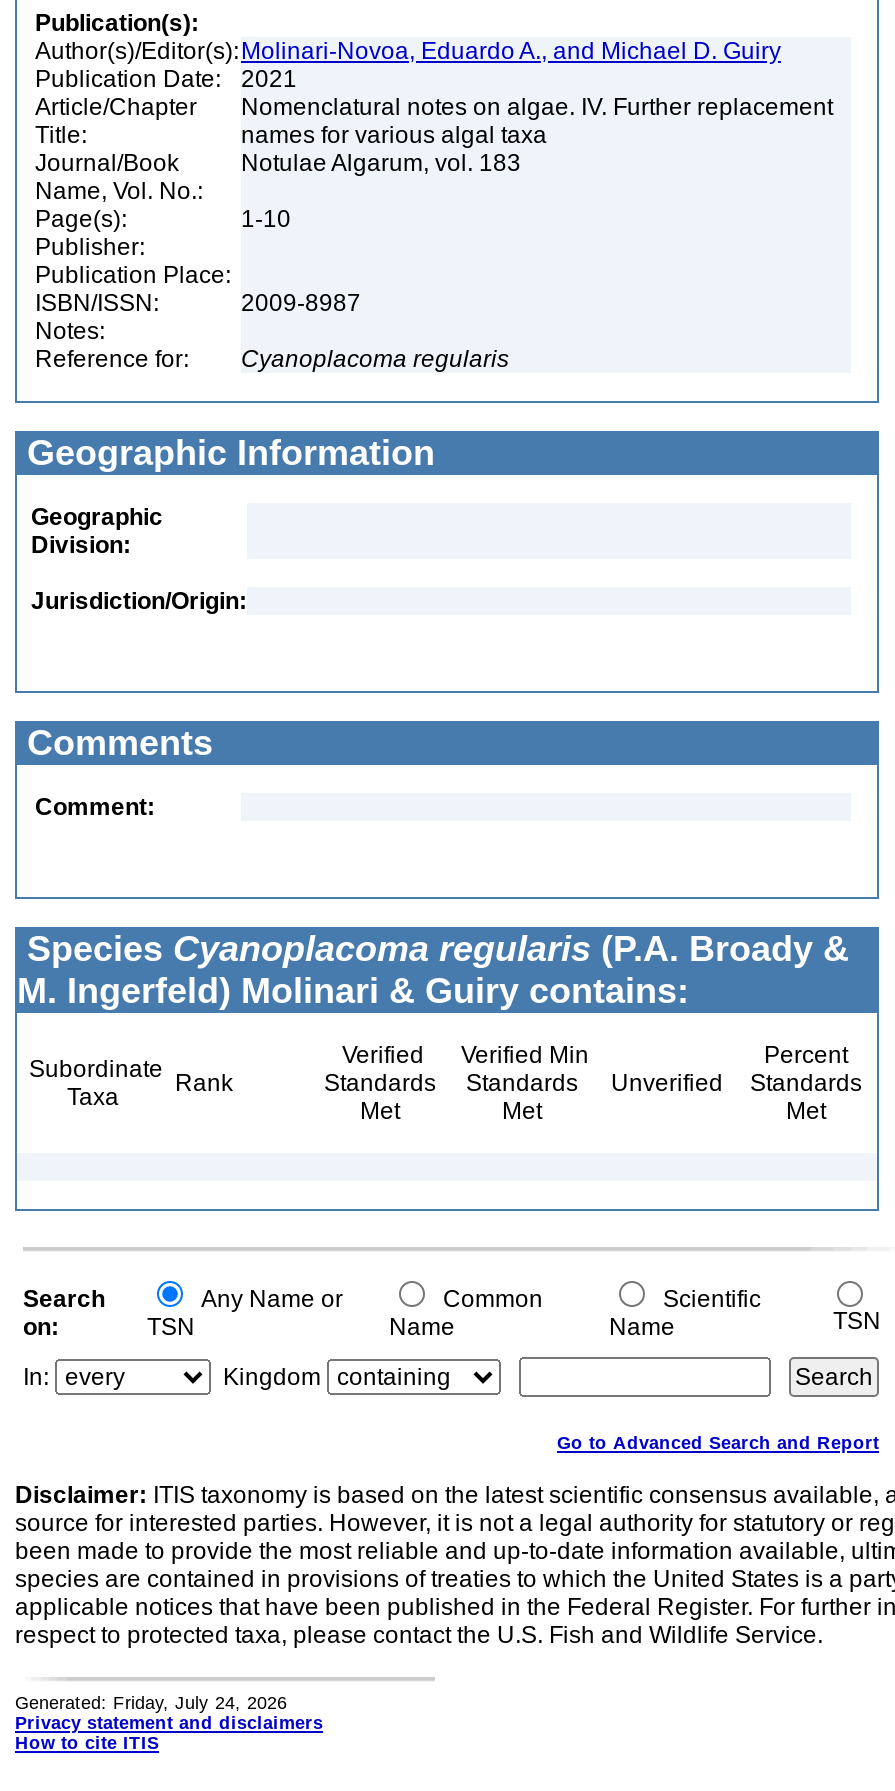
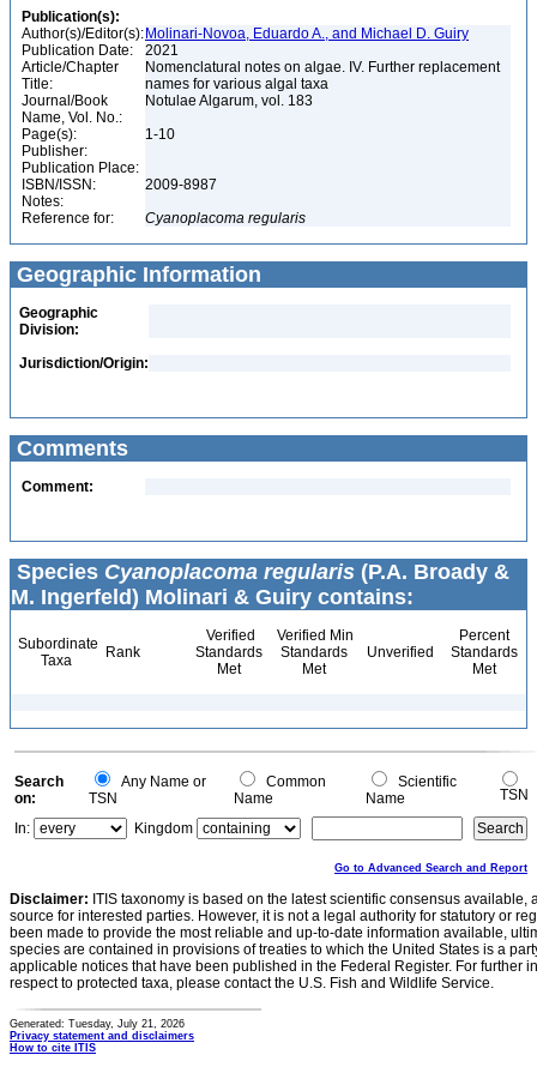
- Generated: Friday, July 24, 2026
+ Generated: Tuesday, July 21, 2026
